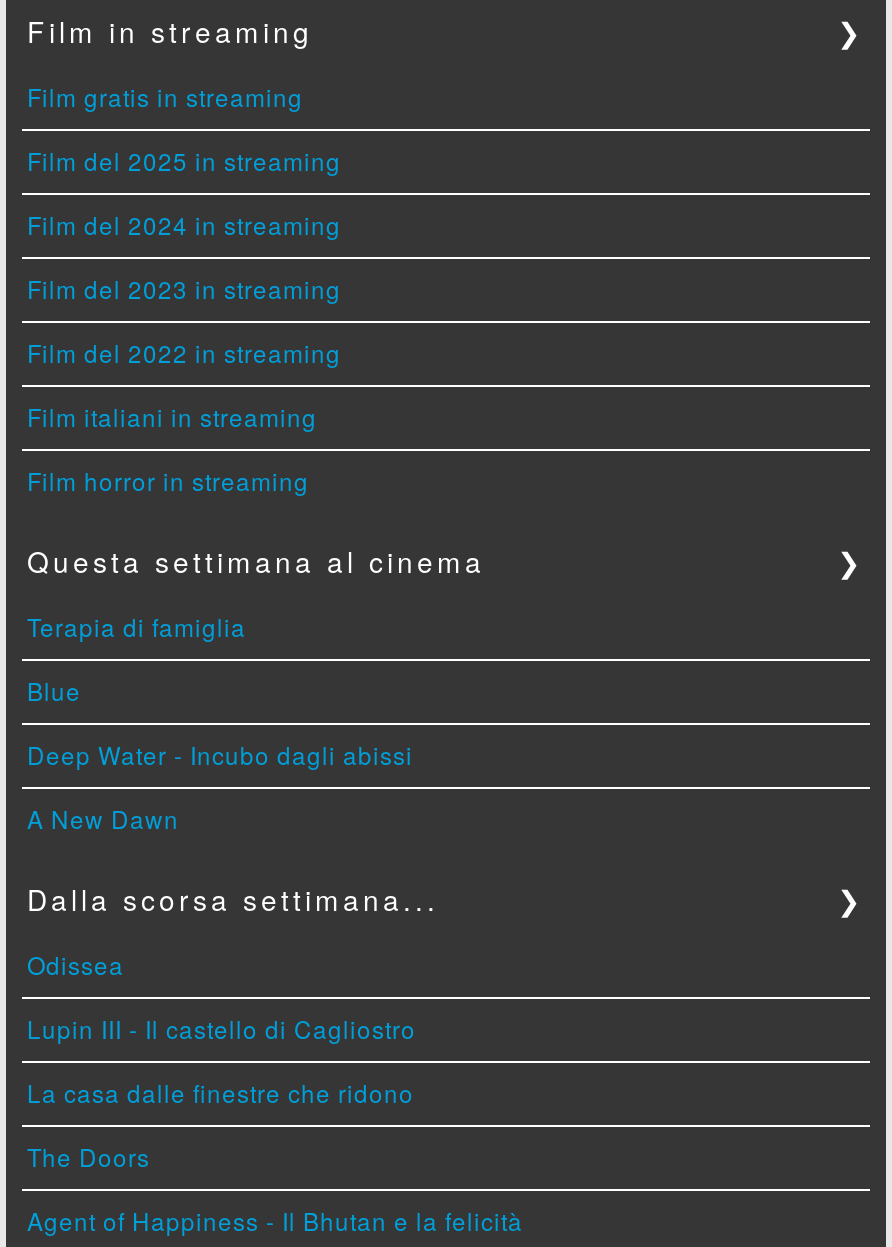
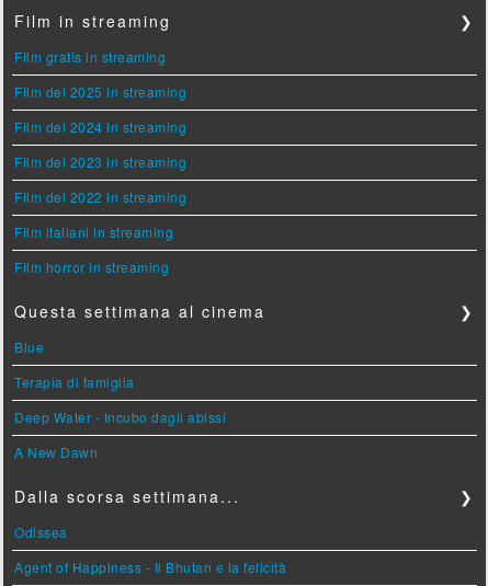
moved down: Terapia di famiglia

- Lupin III - Il castello di Cagliostro
- La casa dalle finestre che ridono
- The Doors
